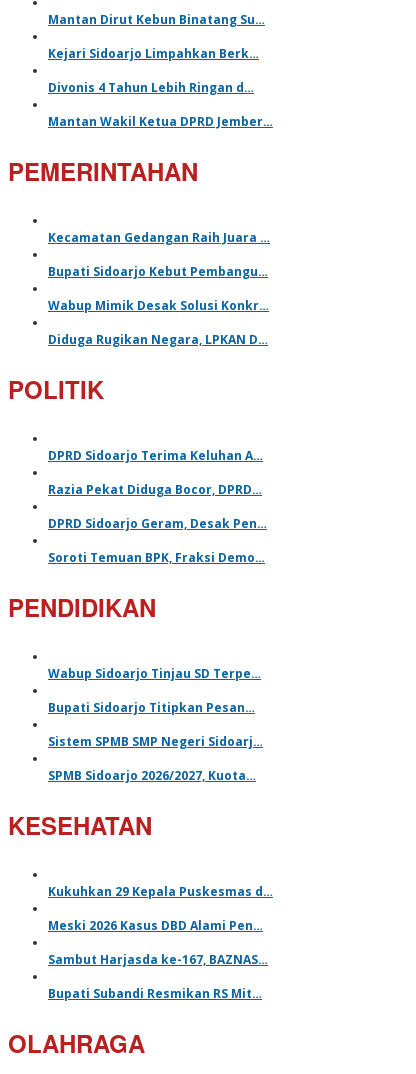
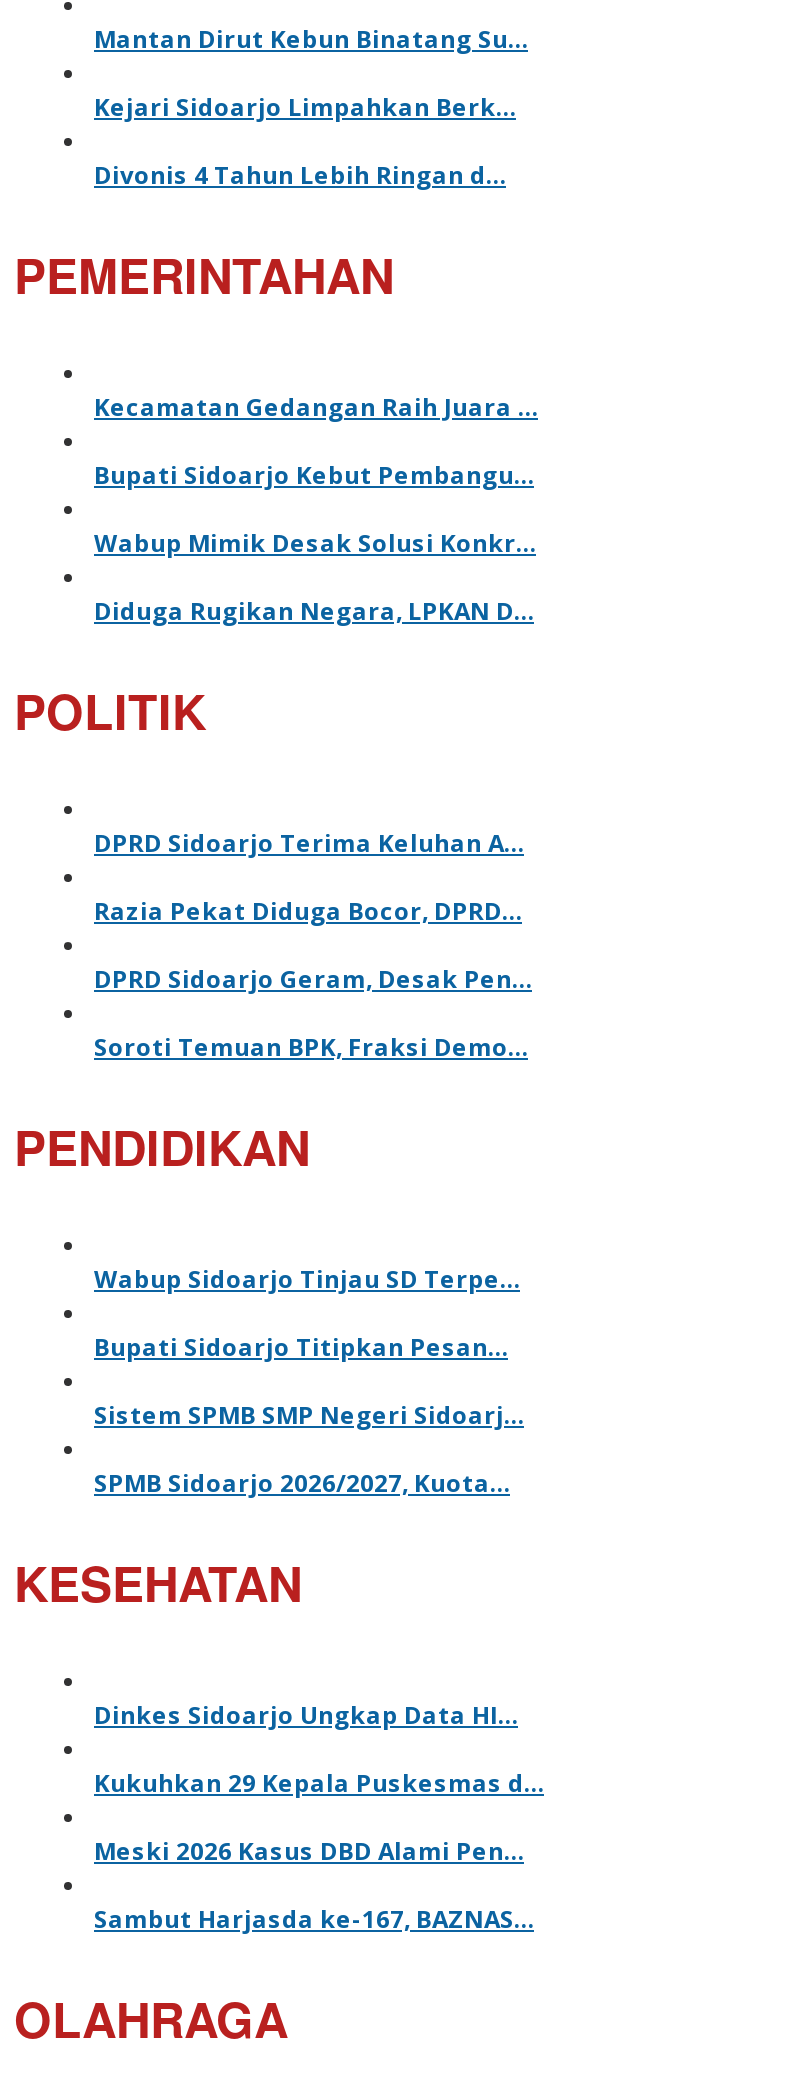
- Mantan Wakil Ketua DPRD Jember…

+ Dinkes Sidoarjo Ungkap Data HI…

- Bupati Subandi Resmikan RS Mit…
